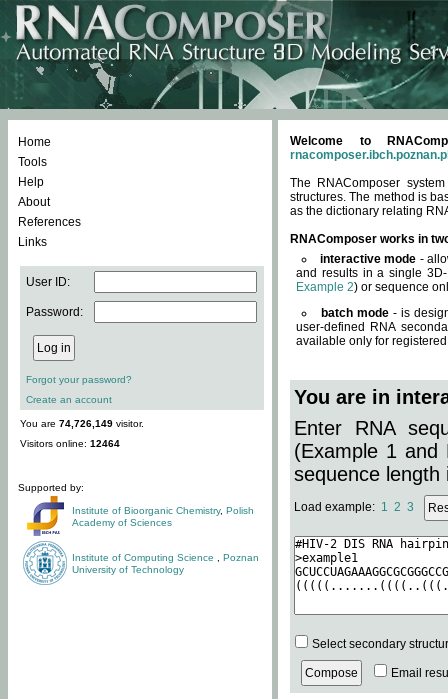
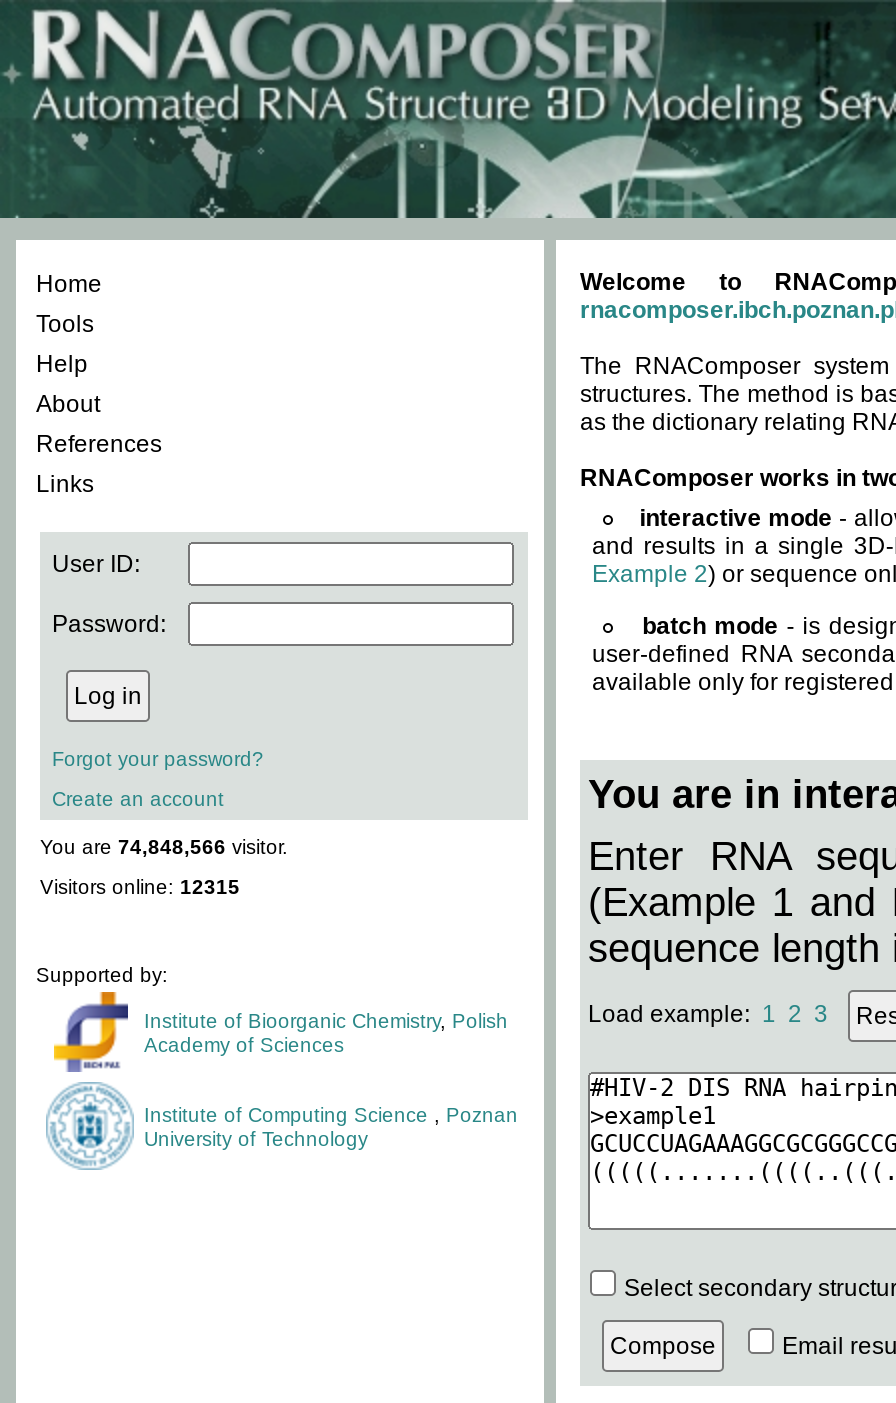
- You are 74,726,149 visitor.
+ You are 74,848,566 visitor.

- Visitors online: 12464
+ Visitors online: 12315
